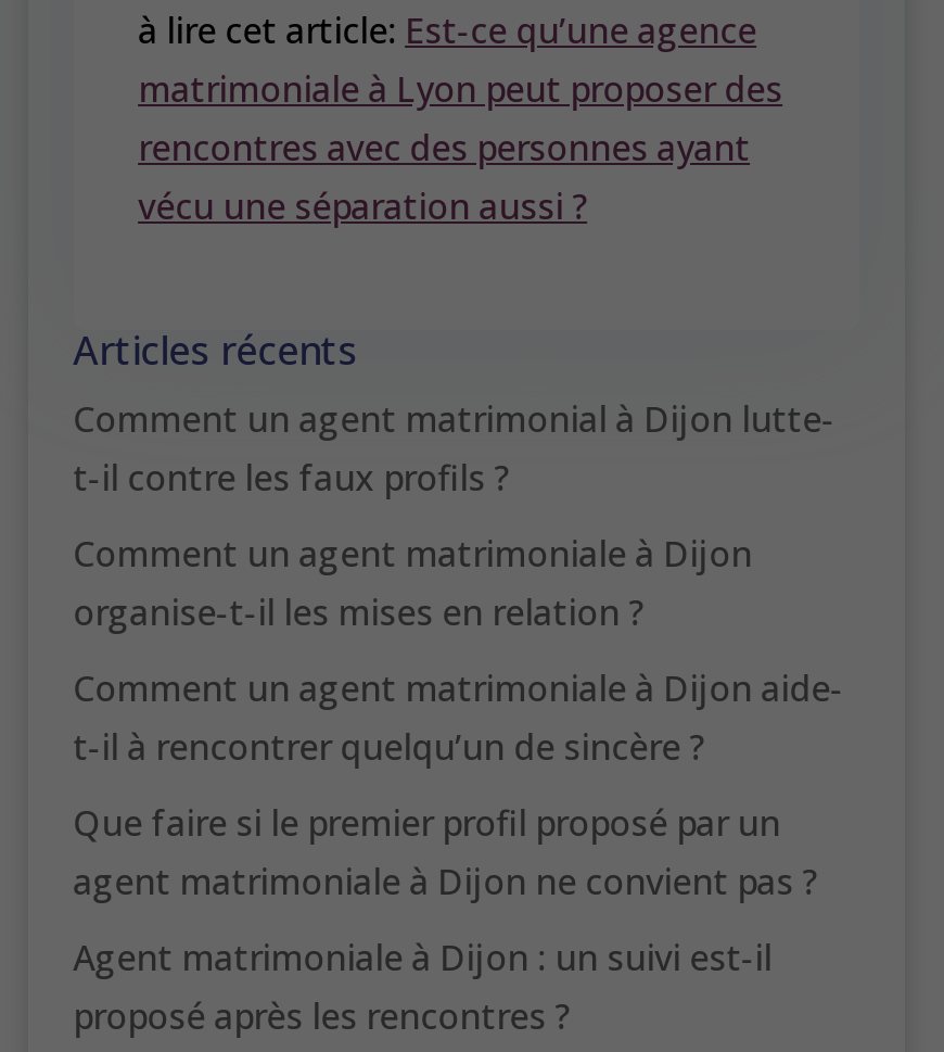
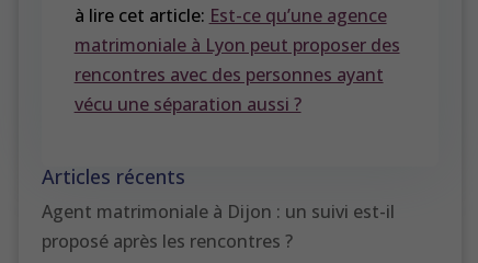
- Comment un agent matrimonial à Dijon lutte-
- t-il contre les faux profils ?
- Comment un agent matrimoniale à Dijon
- organise-t-il les mises en relation ?
- Comment un agent matrimoniale à Dijon aide-
- t-il à rencontrer quelqu’un de sincère ?
- Que faire si le premier profil proposé par un
- agent matrimoniale à Dijon ne convient pas ?
